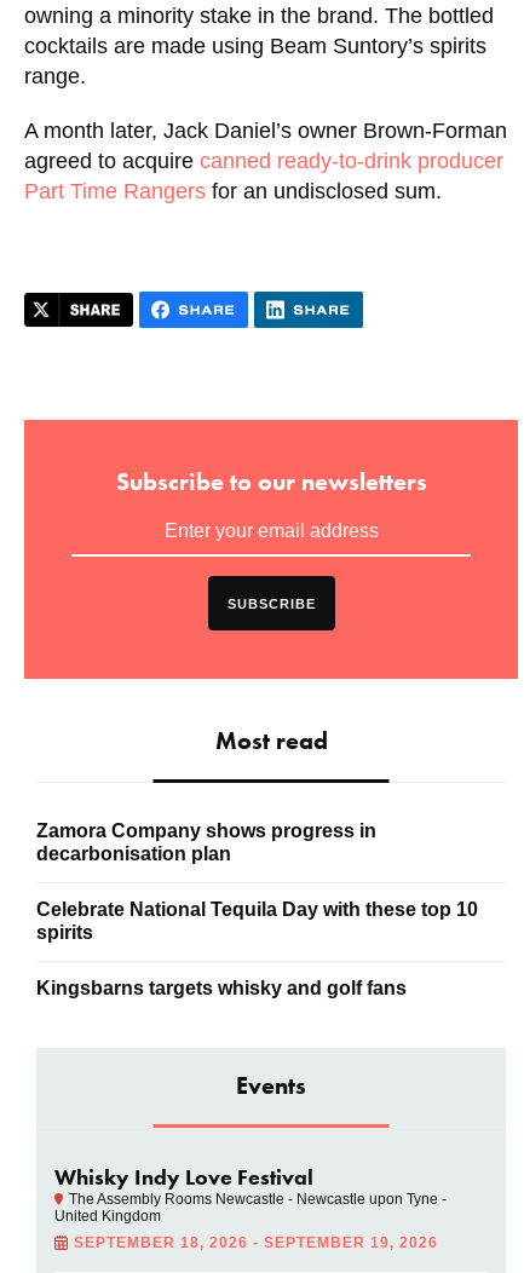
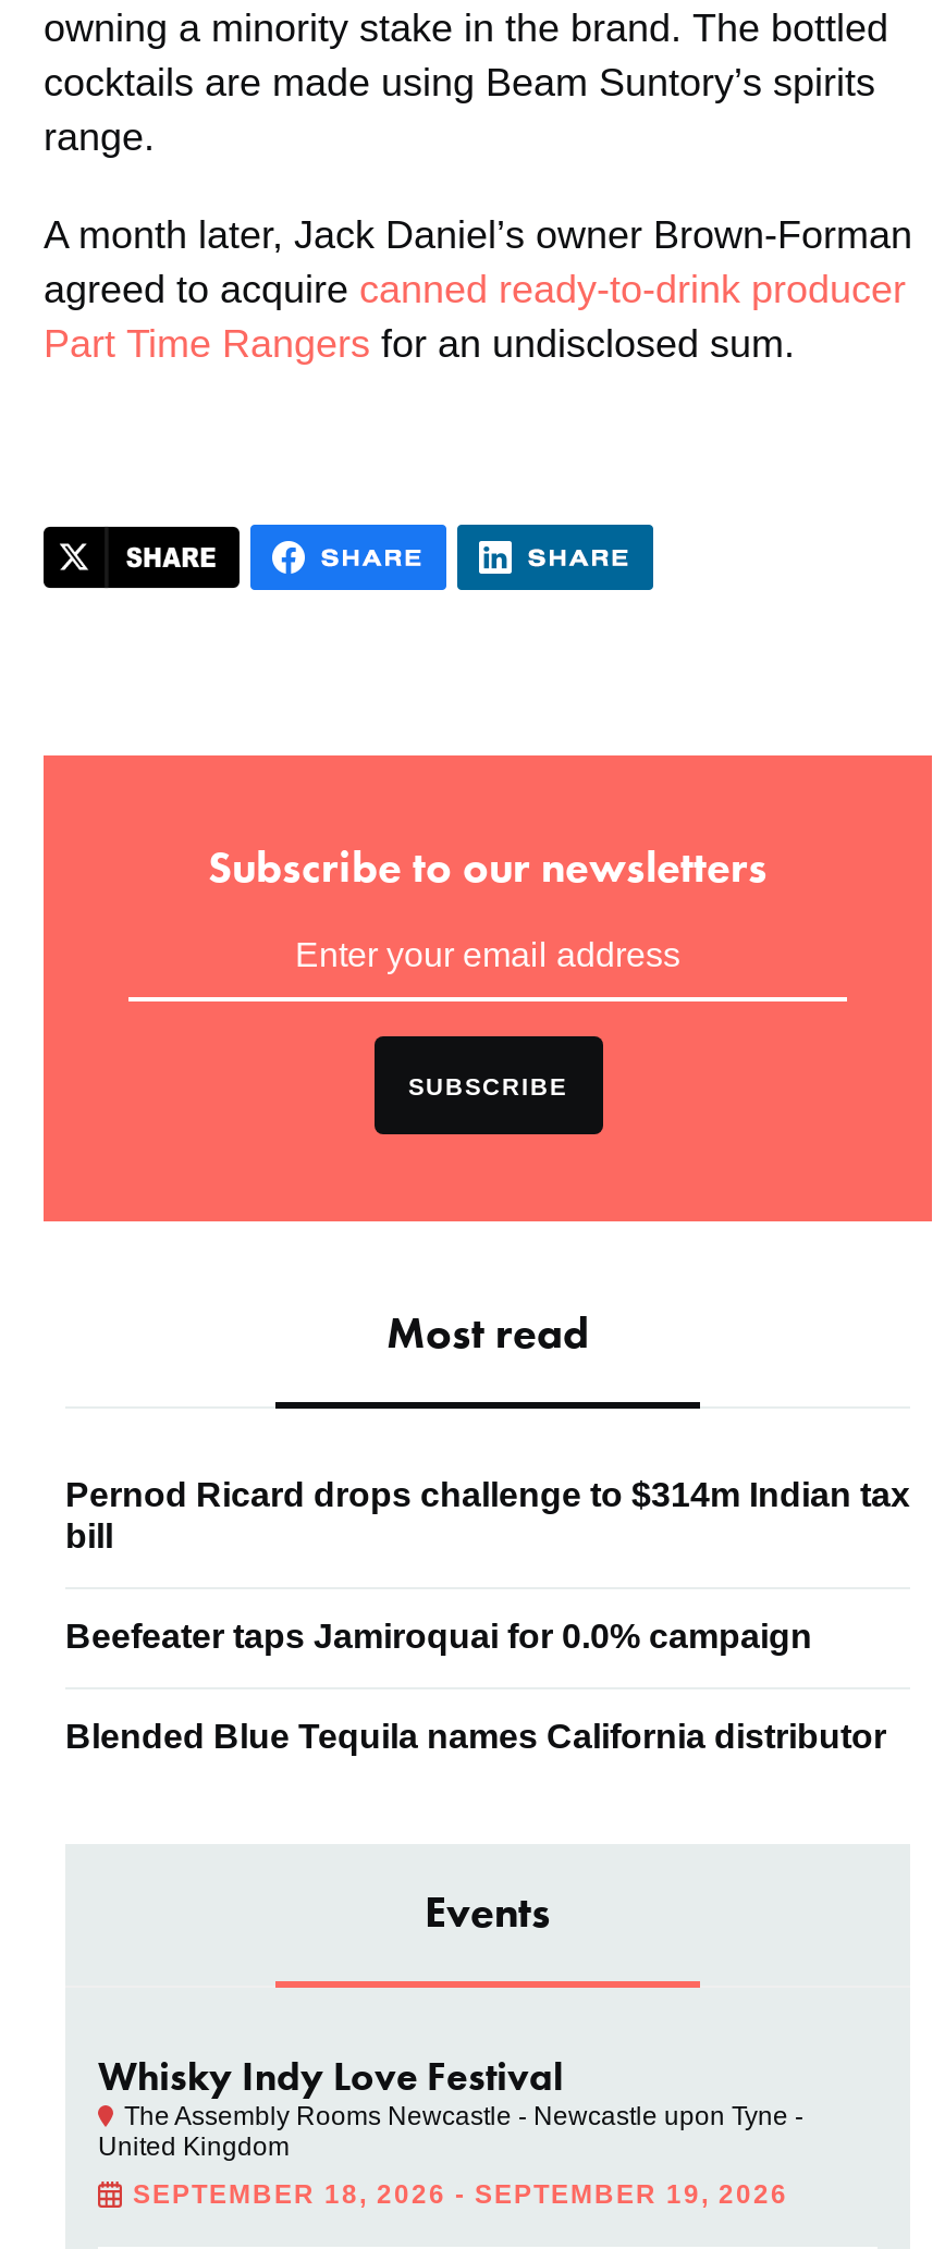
- Zamora Company shows progress in
- decarbonisation plan
+ Pernod Ricard drops challenge to $314m Indian tax
+ bill

- Celebrate National Tequila Day with these top 10
- spirits
+ Beefeater taps Jamiroquai for 0.0% campaign

- Kingsbarns targets whisky and golf fans
+ Blended Blue Tequila names California distributor
